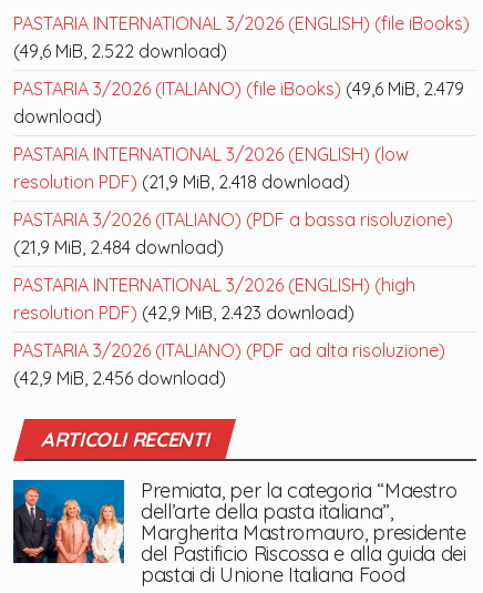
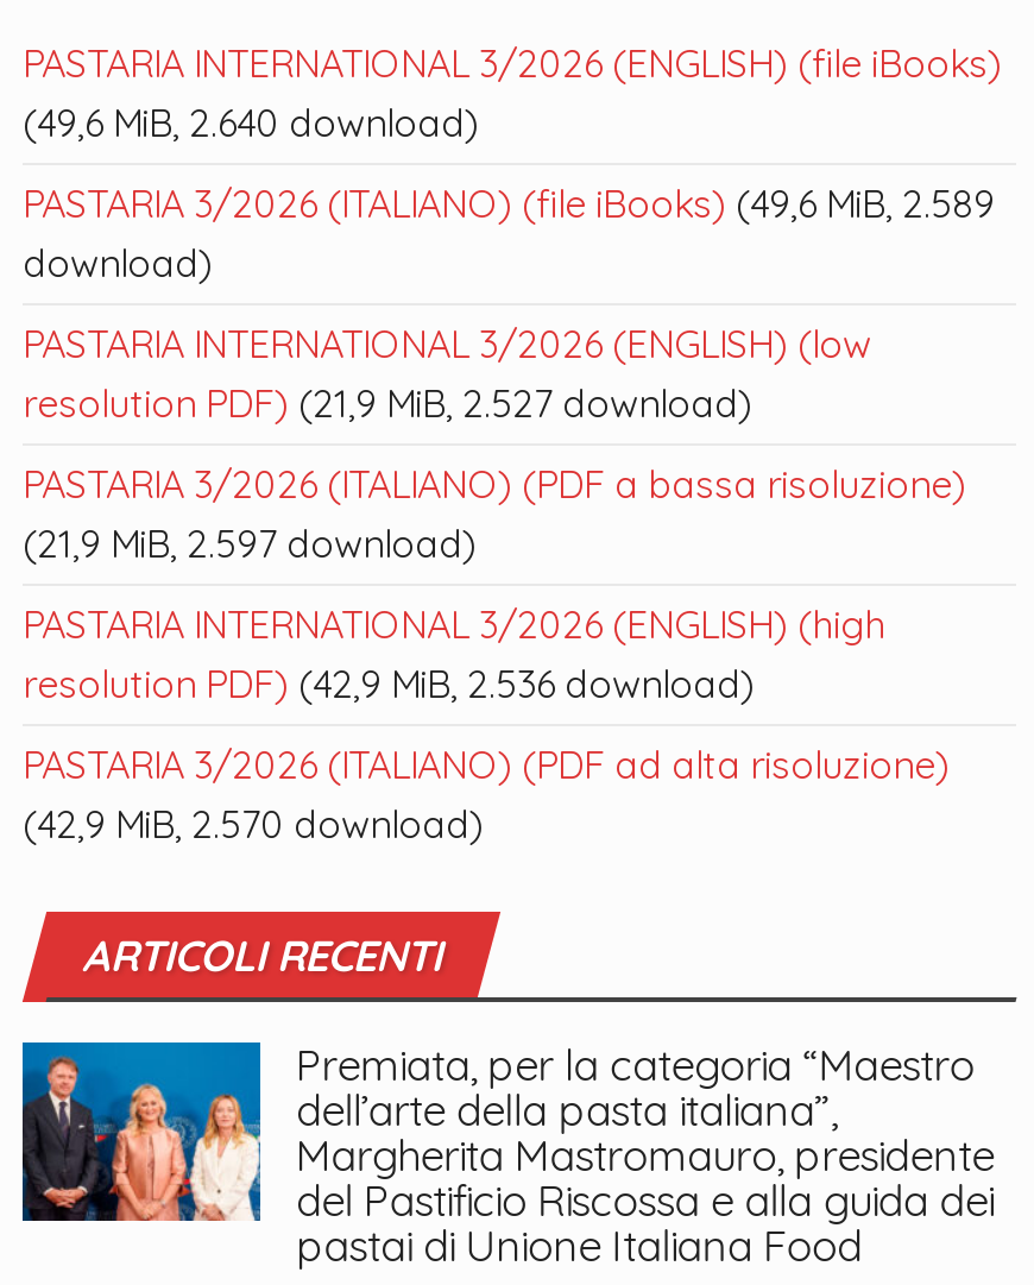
- (49,6 MiB, 2.522 download)
+ (49,6 MiB, 2.640 download)

- PASTARIA 3/2026 (ITALIANO) (file iBooks) (49,6 MiB, 2.479
+ PASTARIA 3/2026 (ITALIANO) (file iBooks) (49,6 MiB, 2.589

- resolution PDF) (21,9 MiB, 2.418 download)
+ resolution PDF) (21,9 MiB, 2.527 download)

- (21,9 MiB, 2.484 download)
+ (21,9 MiB, 2.597 download)

- resolution PDF) (42,9 MiB, 2.423 download)
+ resolution PDF) (42,9 MiB, 2.536 download)

- (42,9 MiB, 2.456 download)
+ (42,9 MiB, 2.570 download)
